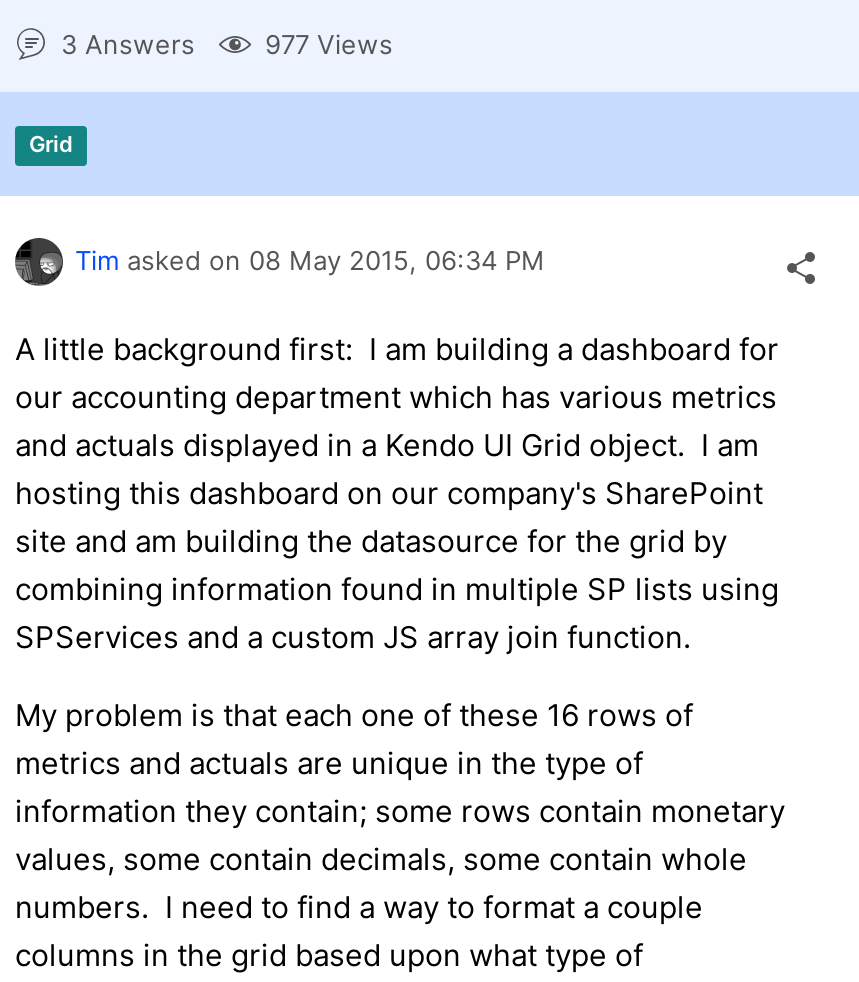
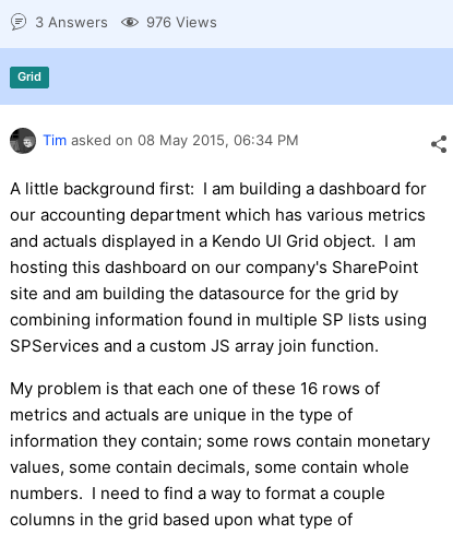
- 977 Views
+ 976 Views
